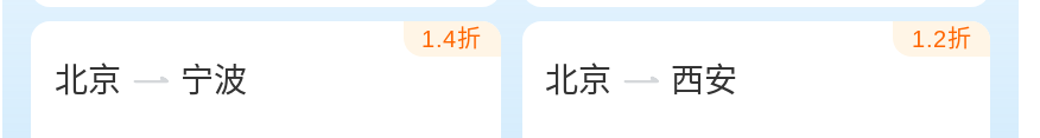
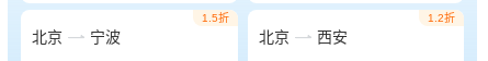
- 1.4折
+ 1.5折
